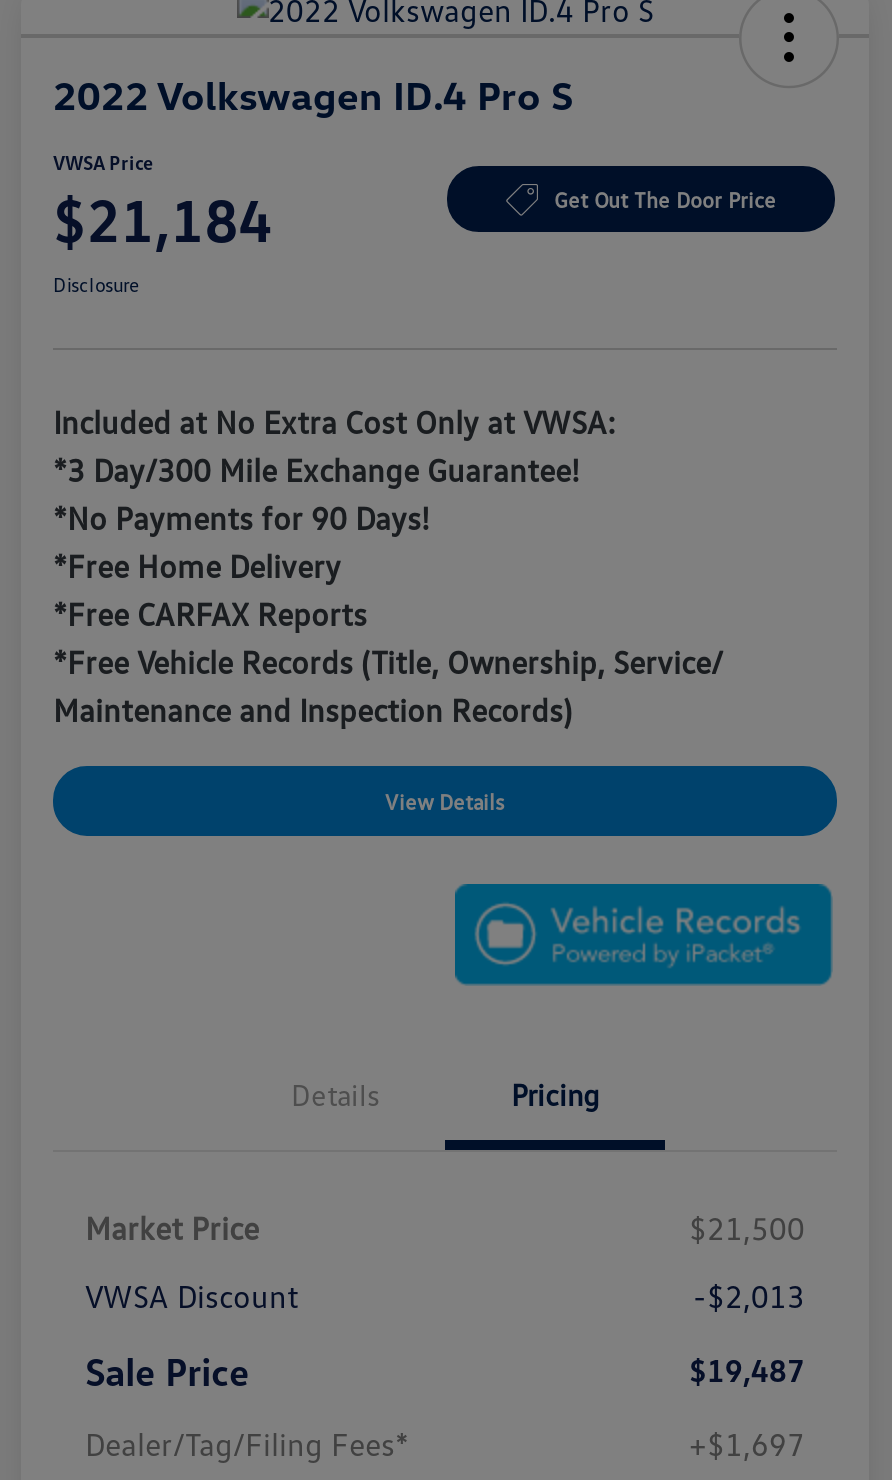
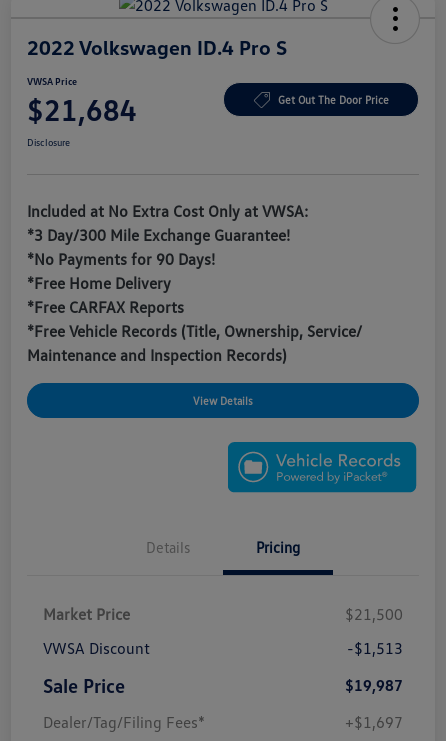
- $21,184
+ $21,684

- -$2,013
+ -$1,513

- $19,487
+ $19,987
